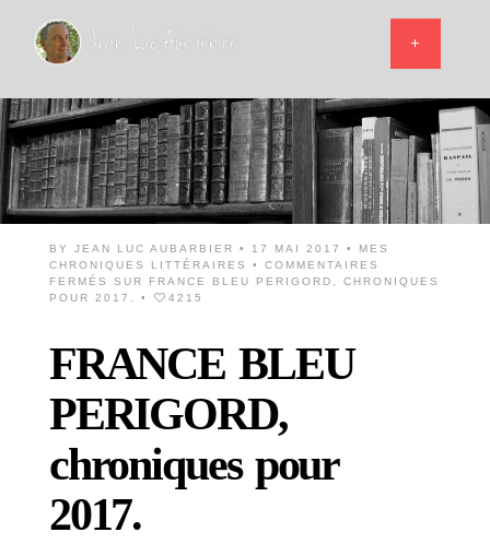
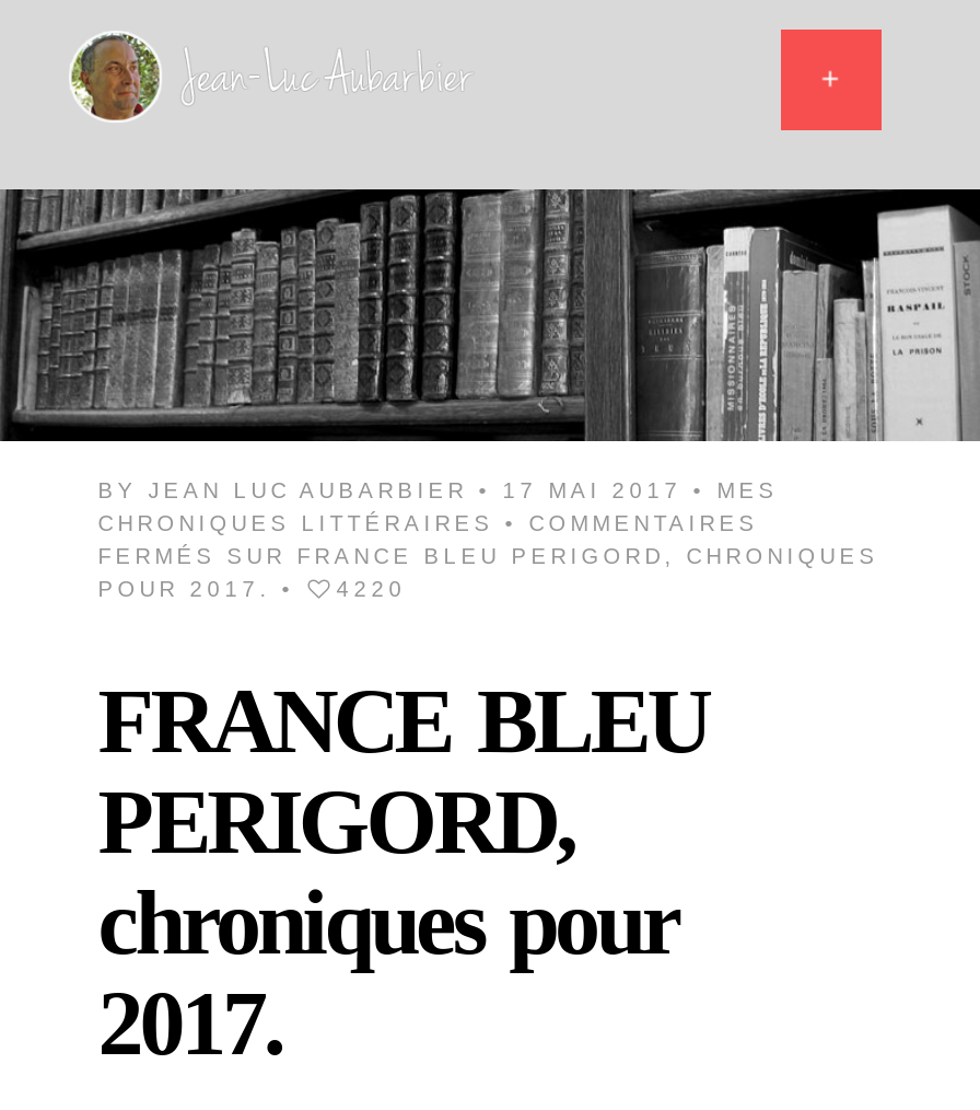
- POUR 2017. • 4215
+ POUR 2017. • 4220
